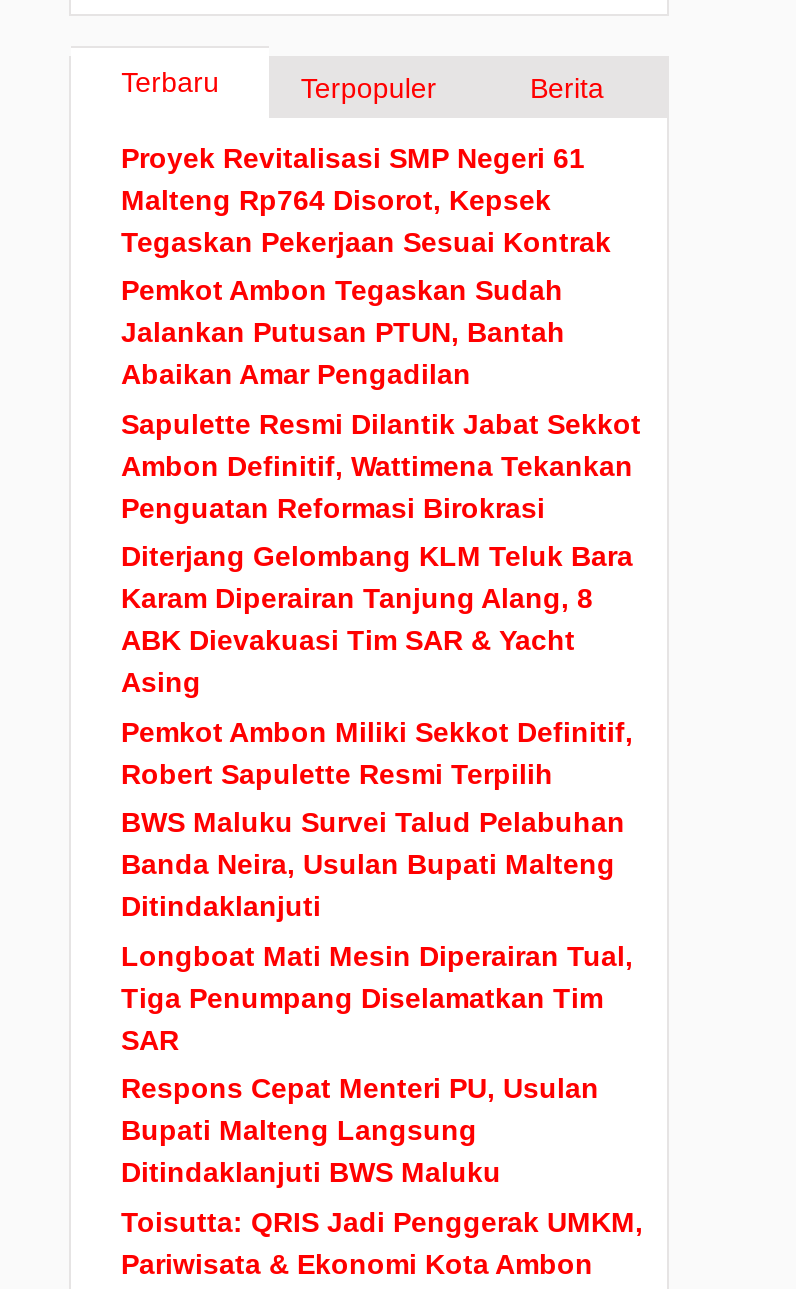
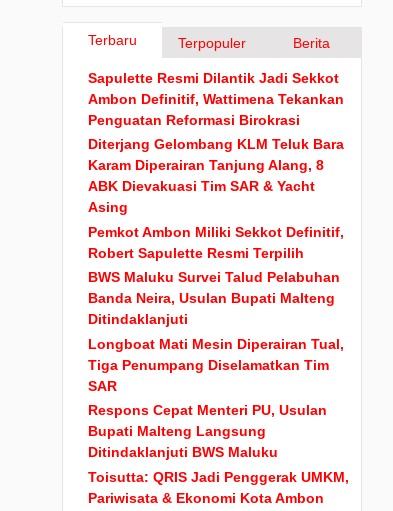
- Proyek Revitalisasi SMP Negeri 61
- Malteng Rp764 Disorot, Kepsek
- Tegaskan Pekerjaan Sesuai Kontrak
- Pemkot Ambon Tegaskan Sudah
- Jalankan Putusan PTUN, Bantah
- Abaikan Amar Pengadilan
- Sapulette Resmi Dilantik Jabat Sekkot
+ Sapulette Resmi Dilantik Jadi Sekkot
